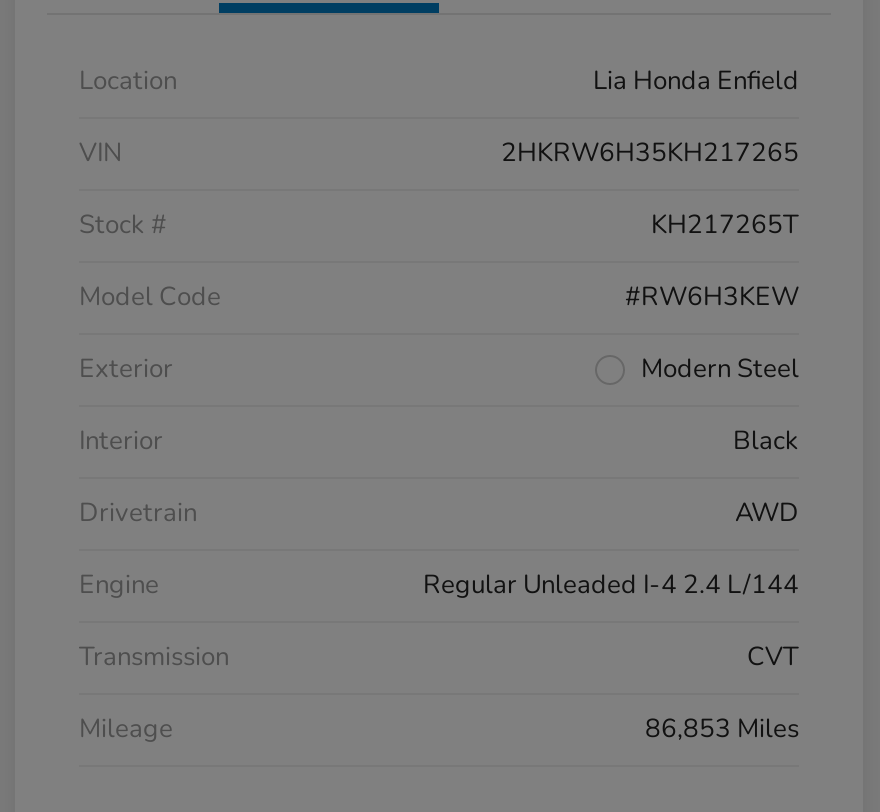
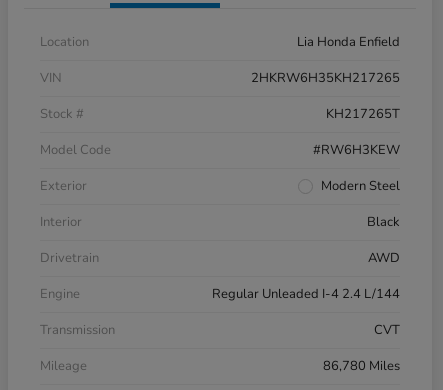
- 86,853 Miles
+ 86,780 Miles
